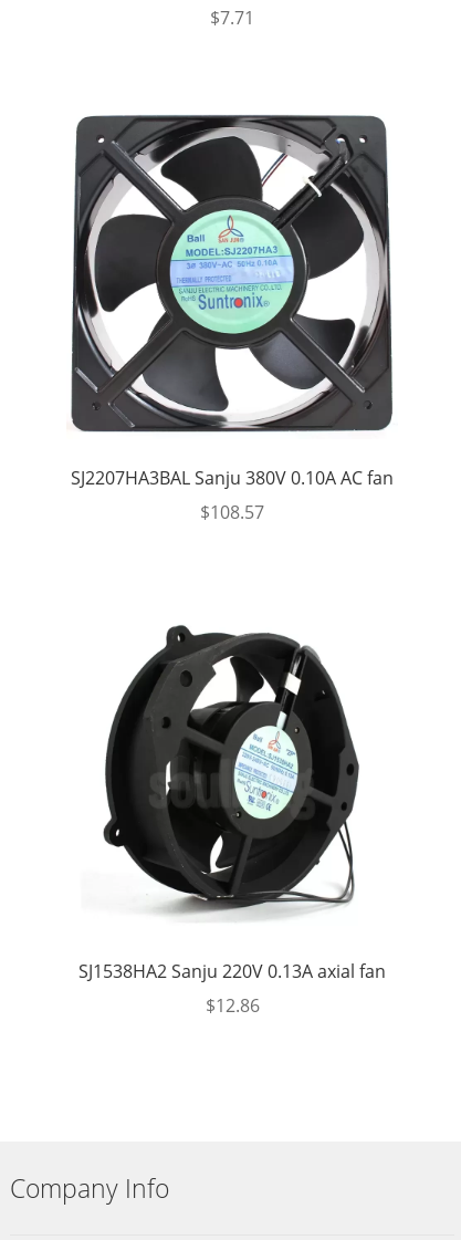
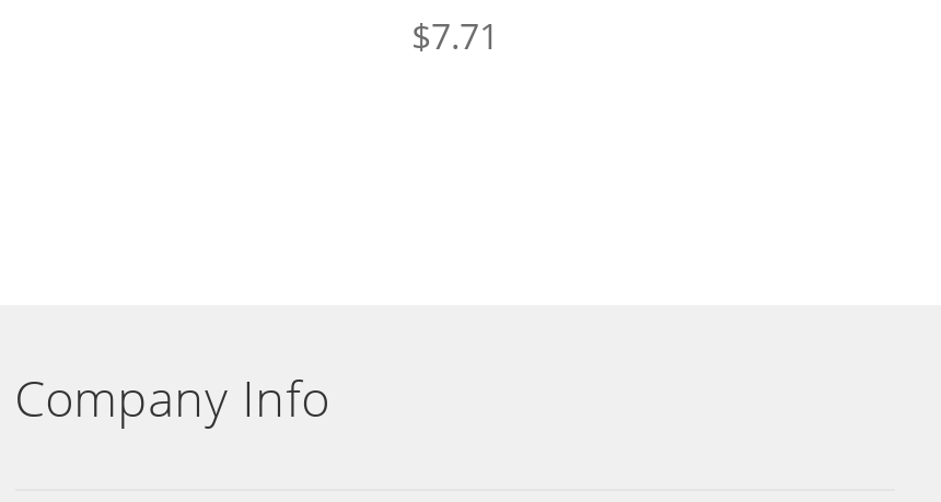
- [image]
- SJ2207HA3BAL Sanju 380V 0.10A AC fan
- $108.57

- [image]

- SJ1538HA2 Sanju 220V 0.13A axial fan
- $12.86
